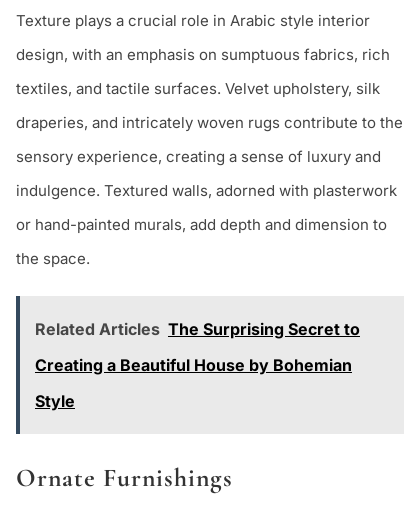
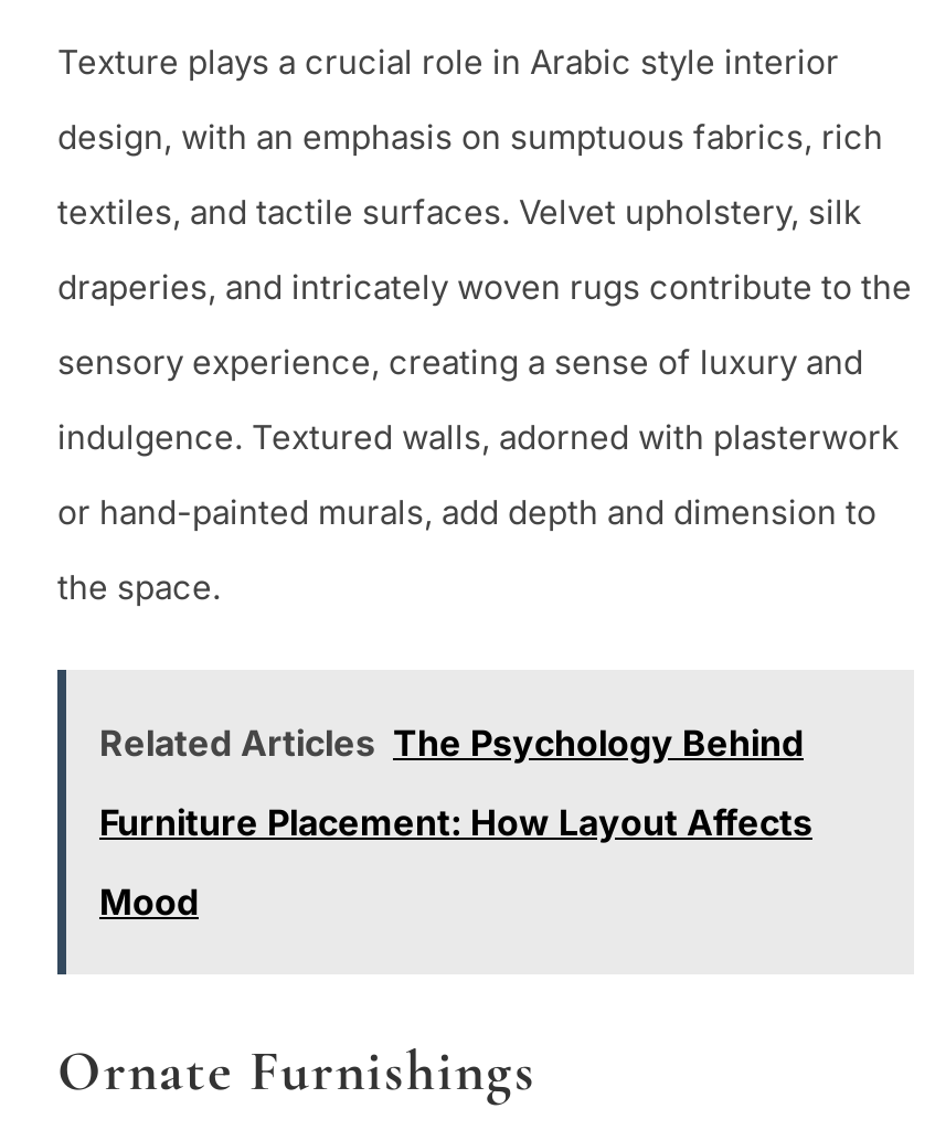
- Related Articles The Surprising Secret to
+ Related Articles The Psychology Behind

- Creating a Beautiful House by Bohemian
+ Furniture Placement: How Layout Affects

- Style
+ Mood
